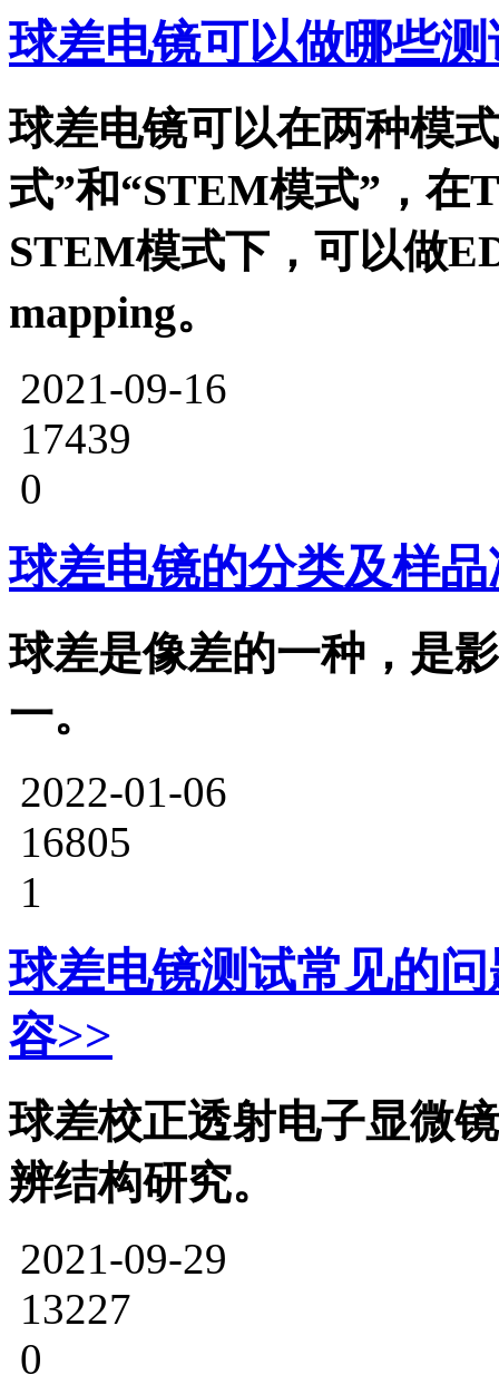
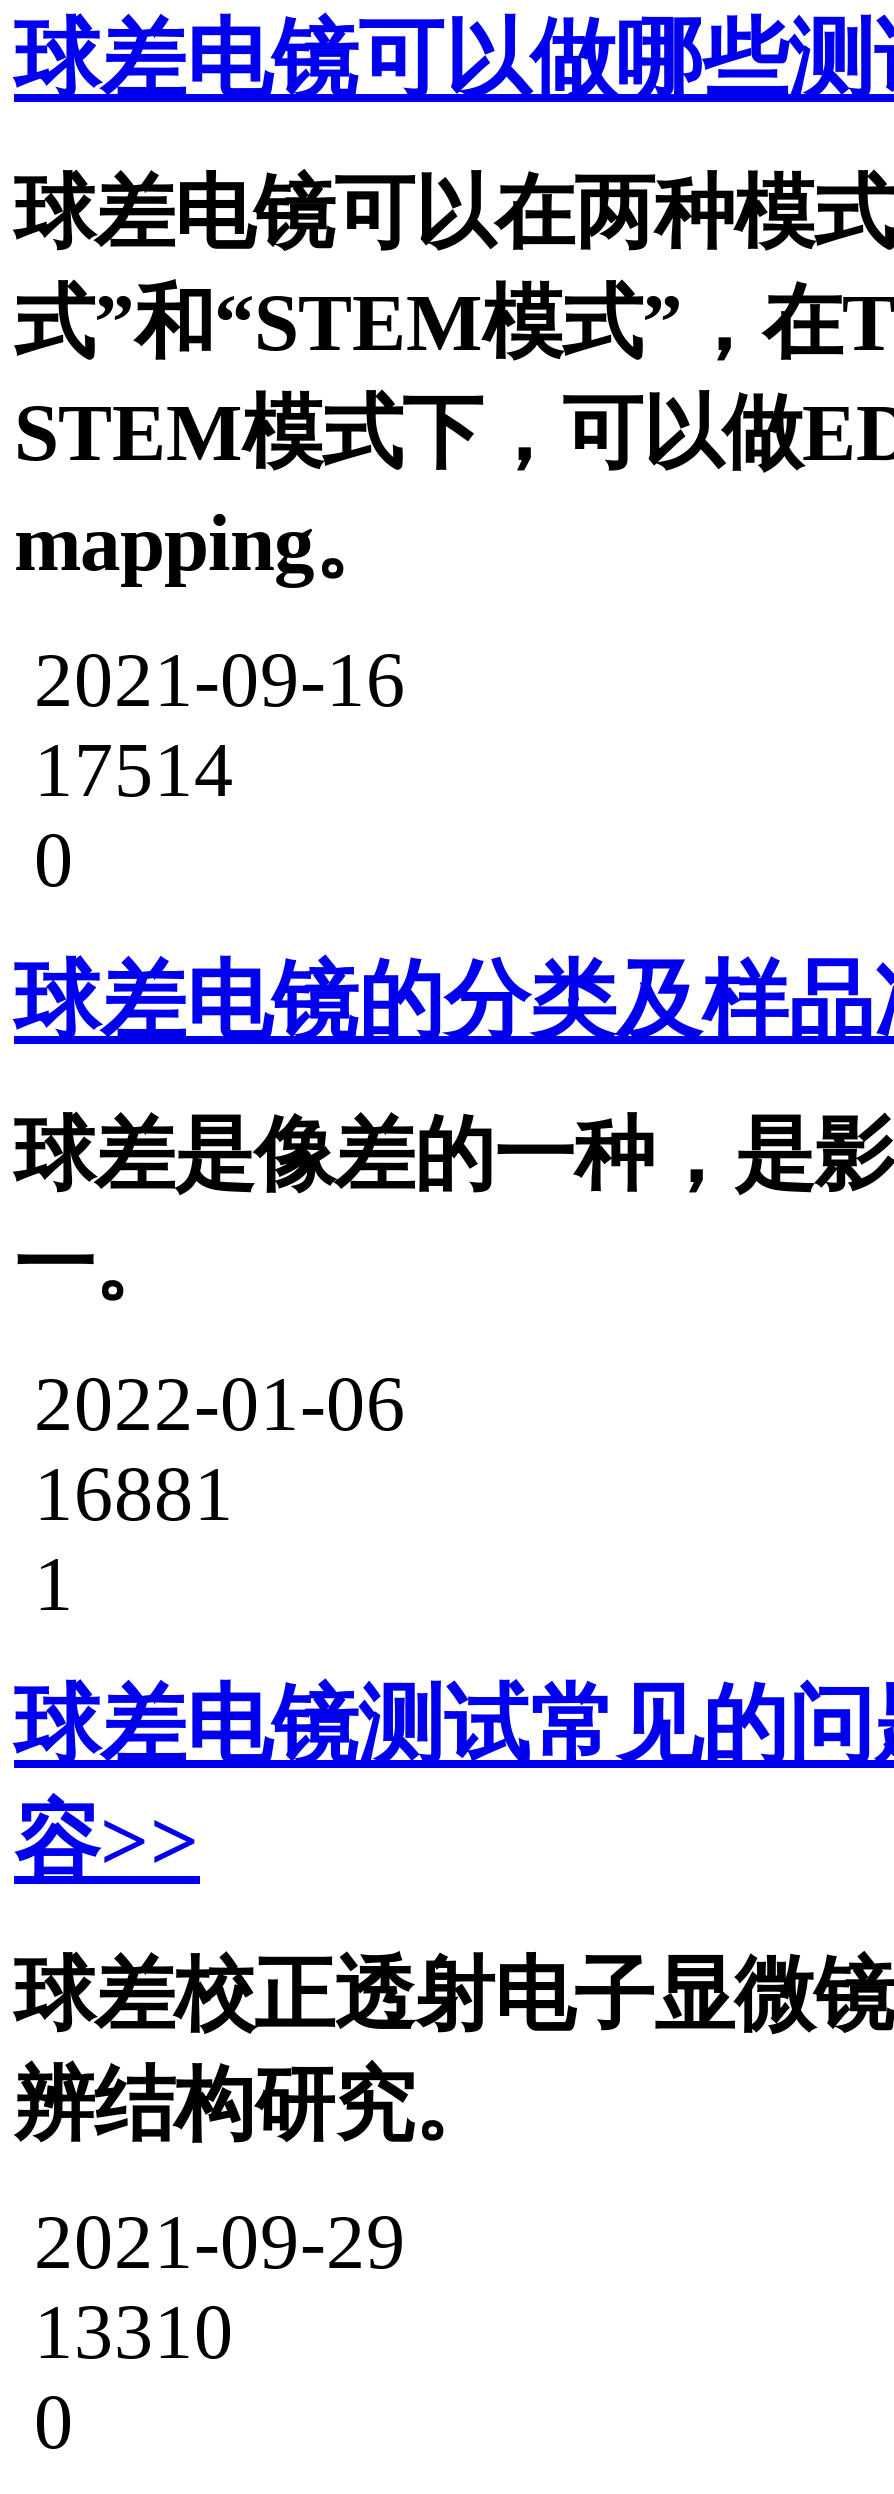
- 17439
+ 17514

- 16805
+ 16881

- 13227
+ 13310
